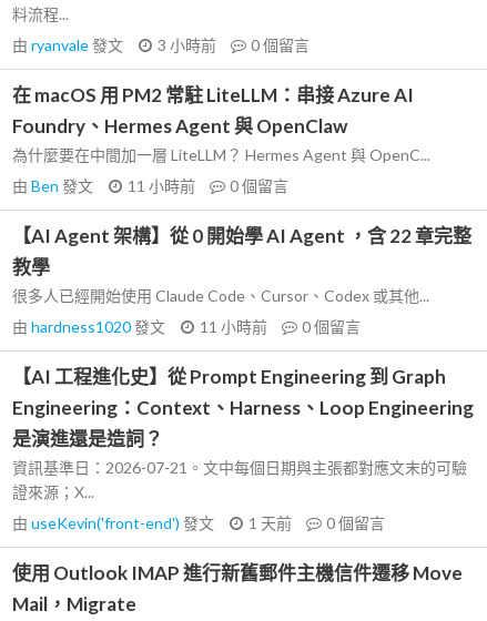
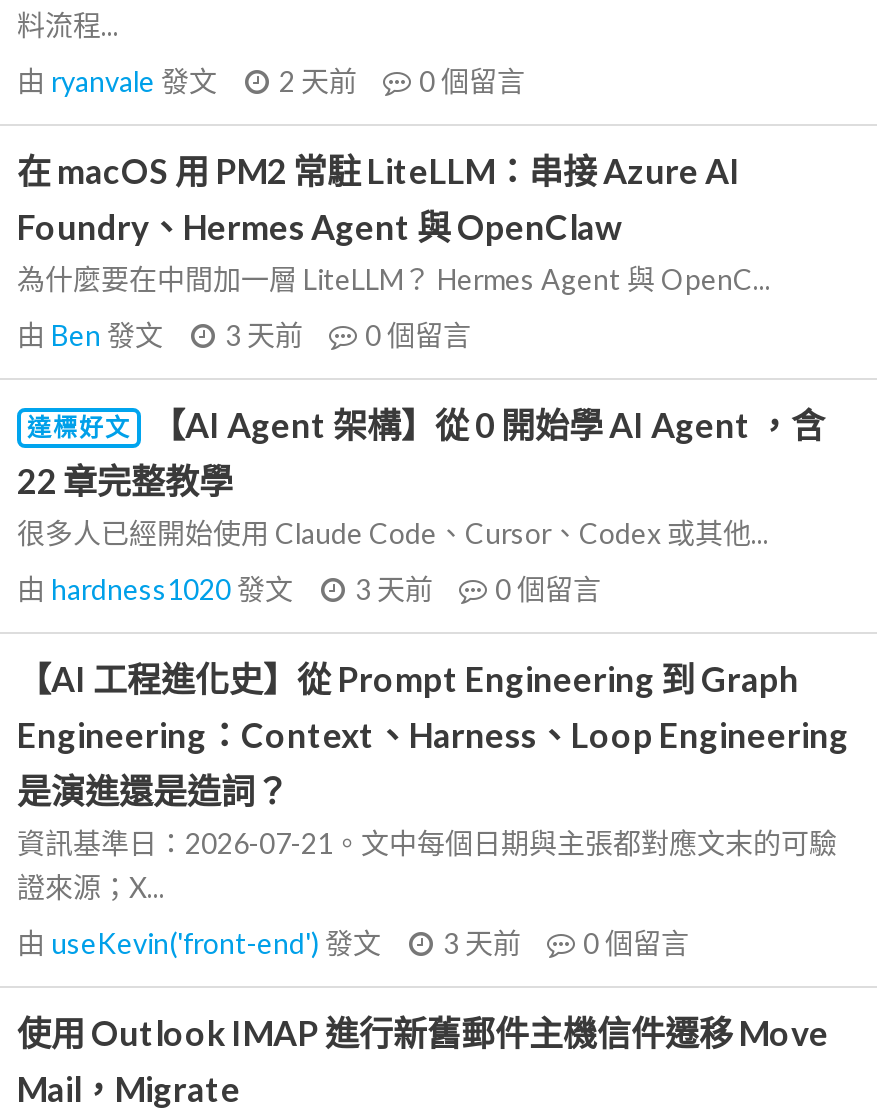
- 由ryanvale發文 3 小時前 0個留言
+ 由ryanvale發文 2 天前 0個留言

- 由Ben發文 11 小時前 0個留言
+ 由Ben發文 3 天前 0個留言

- 【AI Agent 架構】從 0 開始學 AI Agent ，含 22 章完整
- 教學
+ 達標好文
+ 【AI Agent 架構】從 0 開始學 AI Agent ，含
+ 22 章完整教學

- 由hardness1020發文 11 小時前 0個留言
+ 由hardness1020發文 3 天前 0個留言

- 由useKevin('front-end')發文 1 天前 0個留言
+ 由useKevin('front-end')發文 3 天前 0個留言
